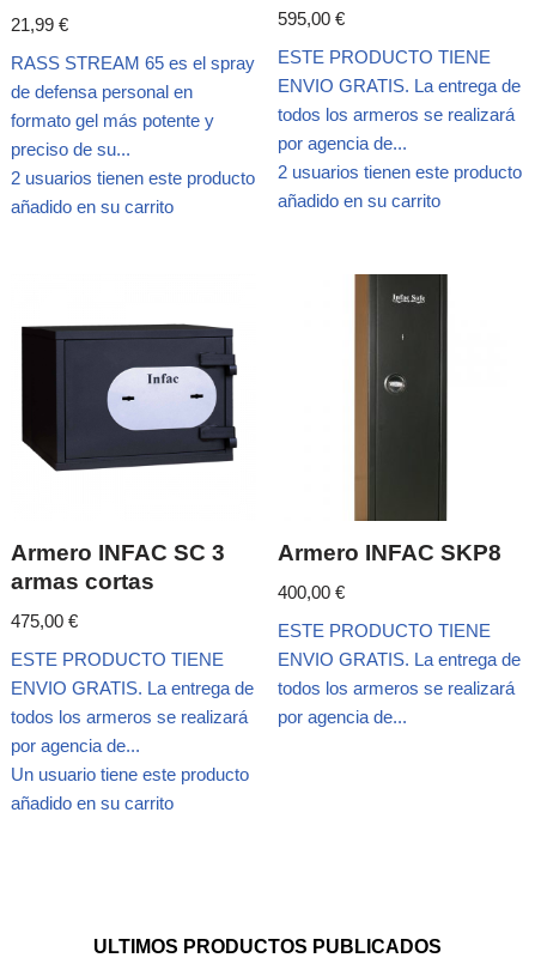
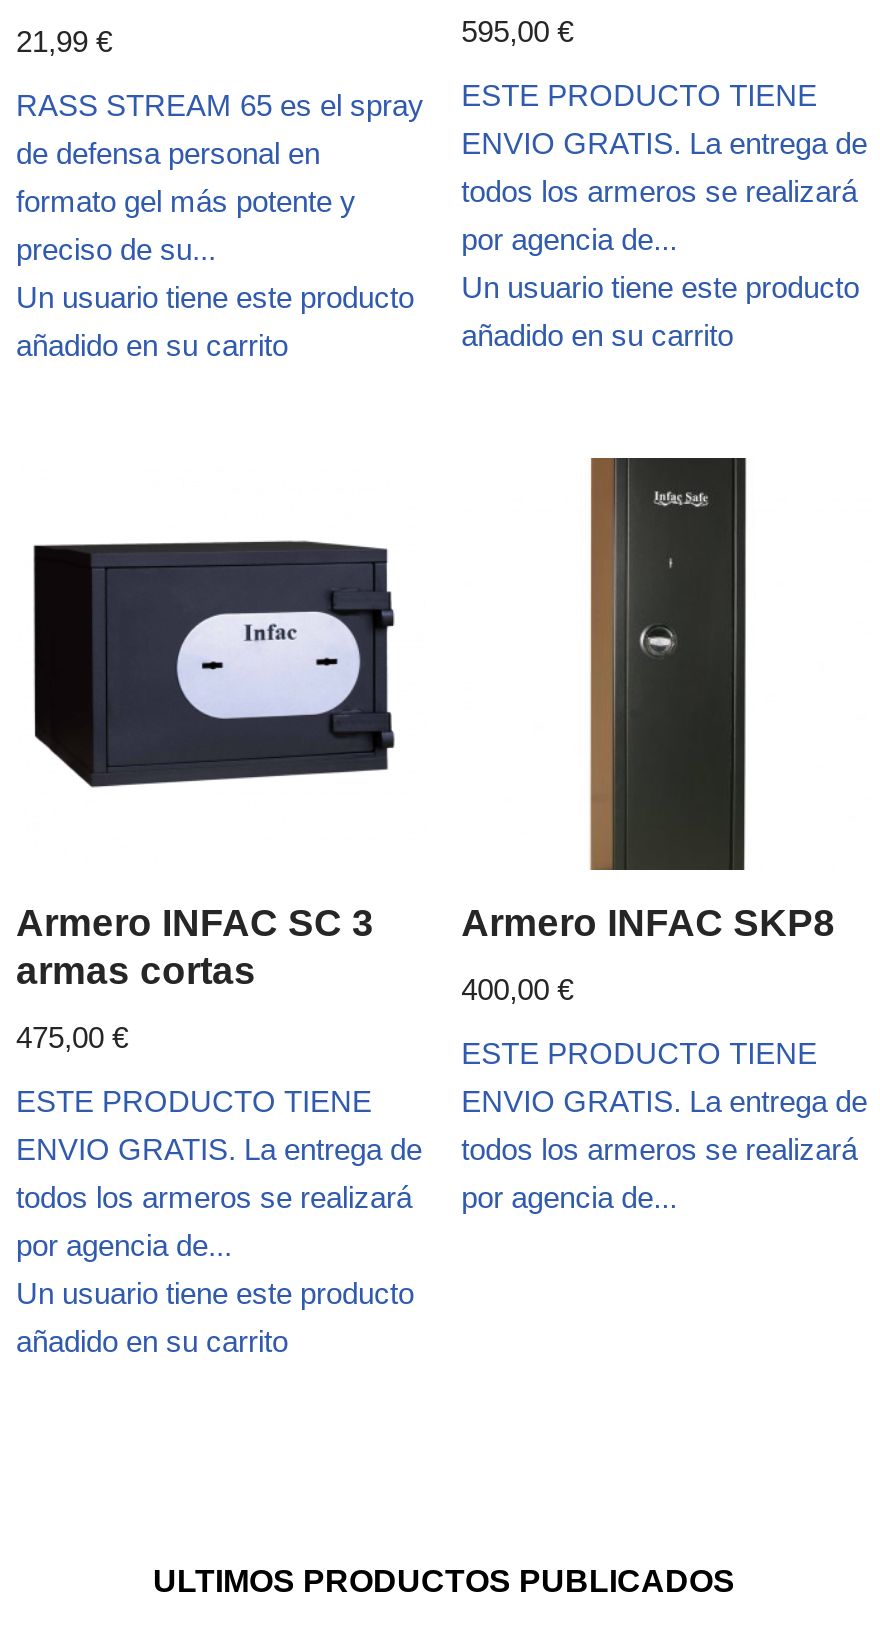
- 2 usuarios tienen este producto
+ Un usuario tiene este producto

- 2 usuarios tienen este producto
+ Un usuario tiene este producto
